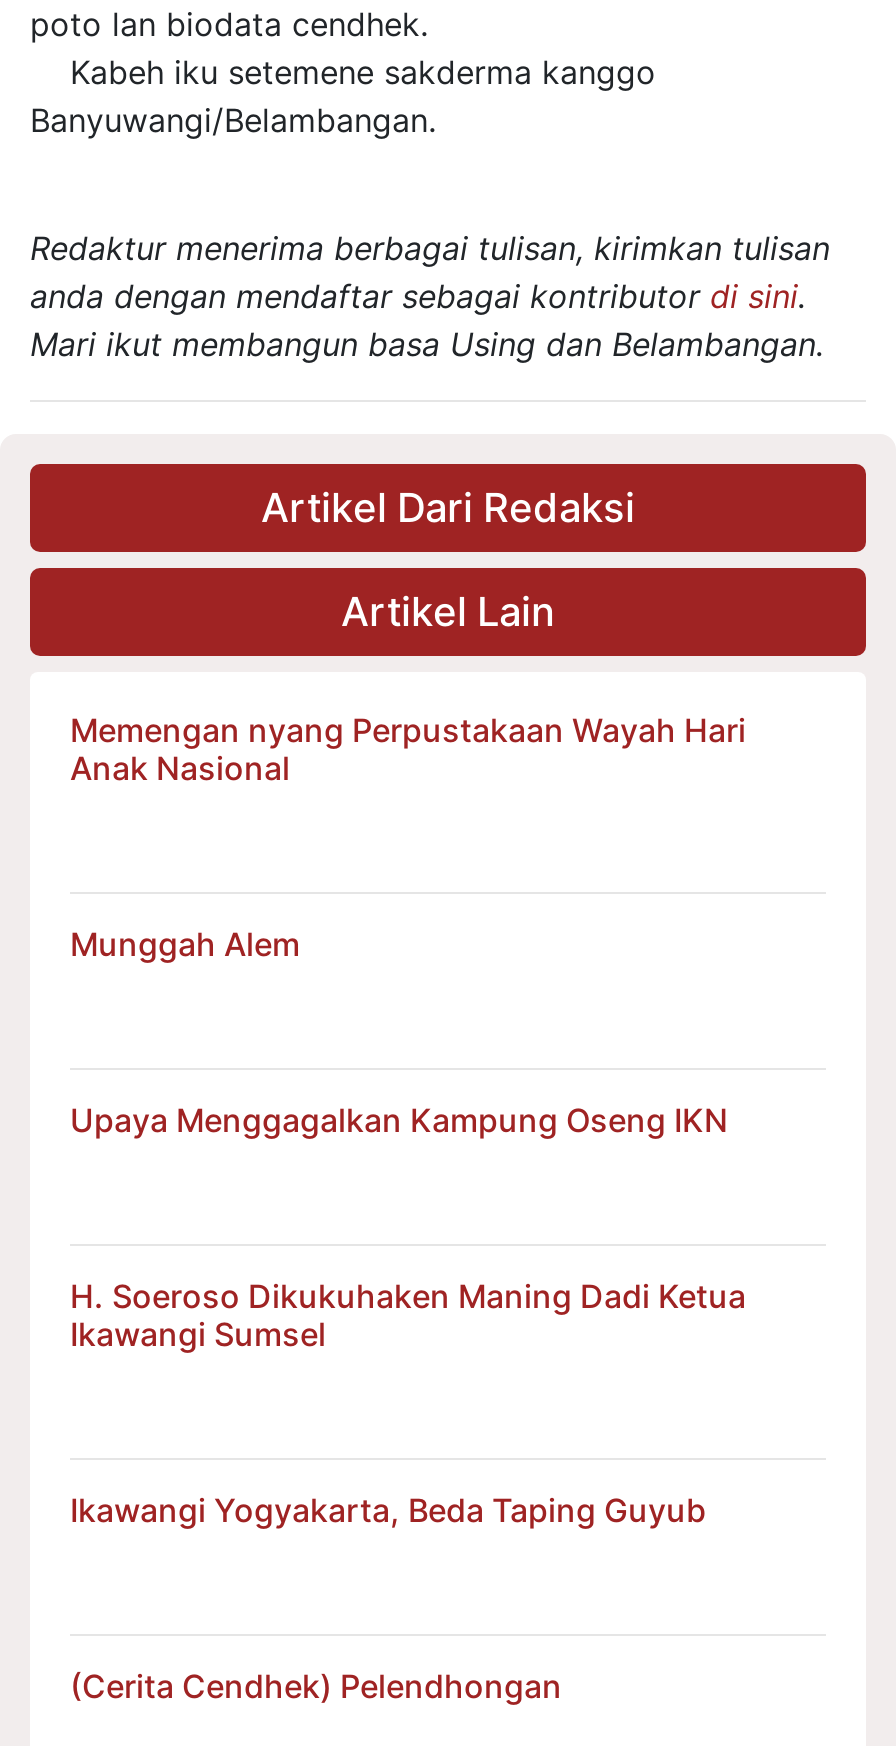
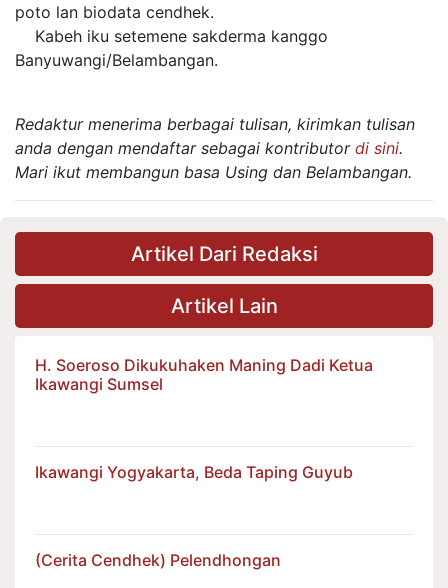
- Memengan nyang Perpustakaan Wayah Hari
- Anak Nasional

- Munggah Alem

- Upaya Menggagalkan Kampung Oseng IKN
